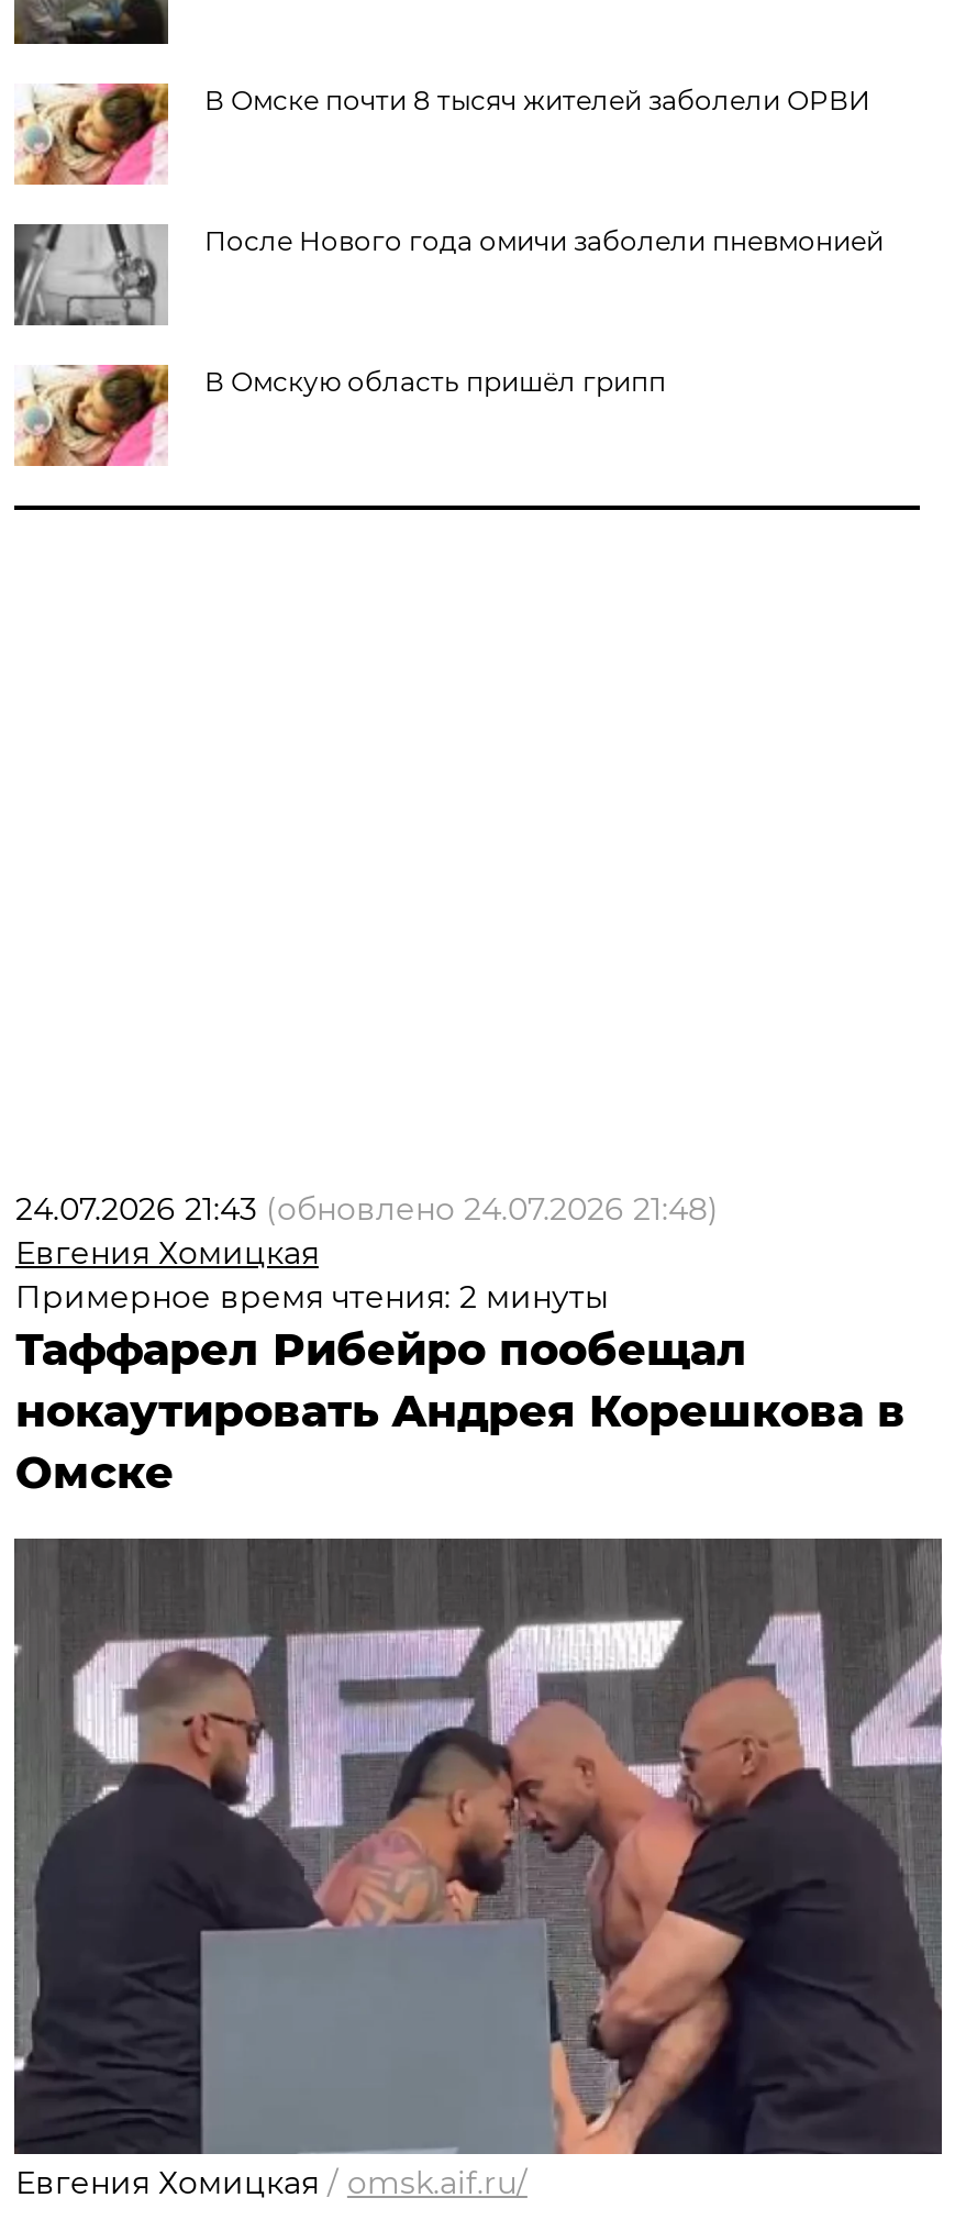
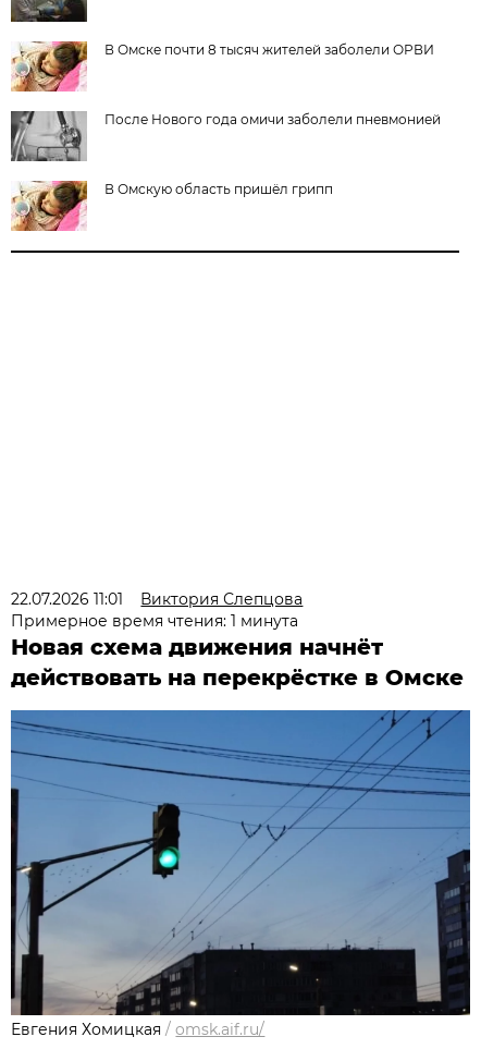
- 24.07.2026 21:43 (обновлено 24.07.2026 21:48)
- Евгения Хомицкая
- Примерное время чтения: 2 минуты
- Таффарел Рибейро пообещал
- нокаутировать Андрея Корешкова в
- Омске
+ 22.07.2026 11:01
+ Виктория Слепцова
+ Примерное время чтения: 1 минута
+ Новая схема движения начнёт
+ действовать на перекрёстке в Омске

- [image]
+ [image]
